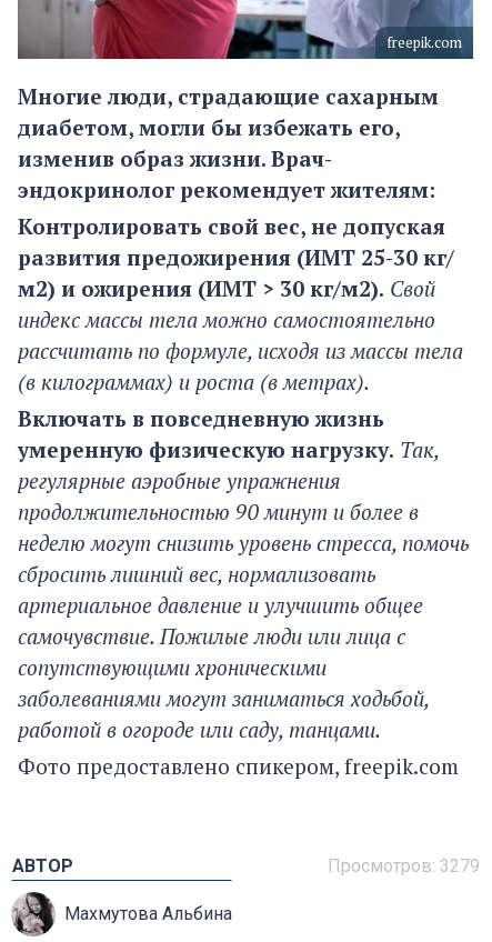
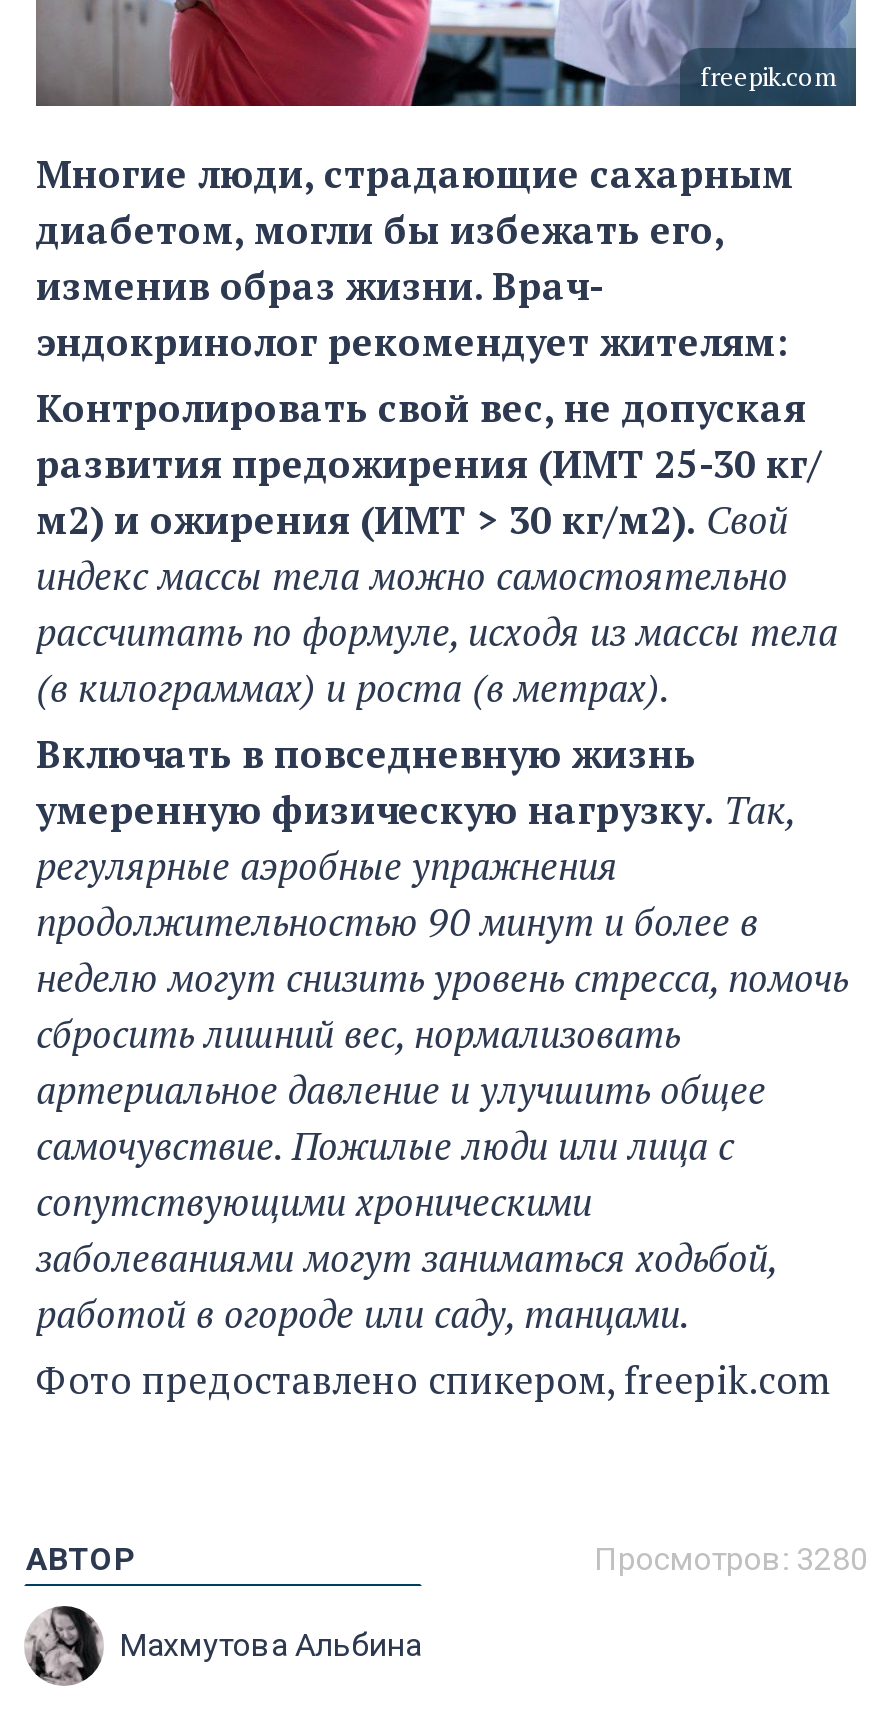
- Просмотров: 3279
+ Просмотров: 3280
